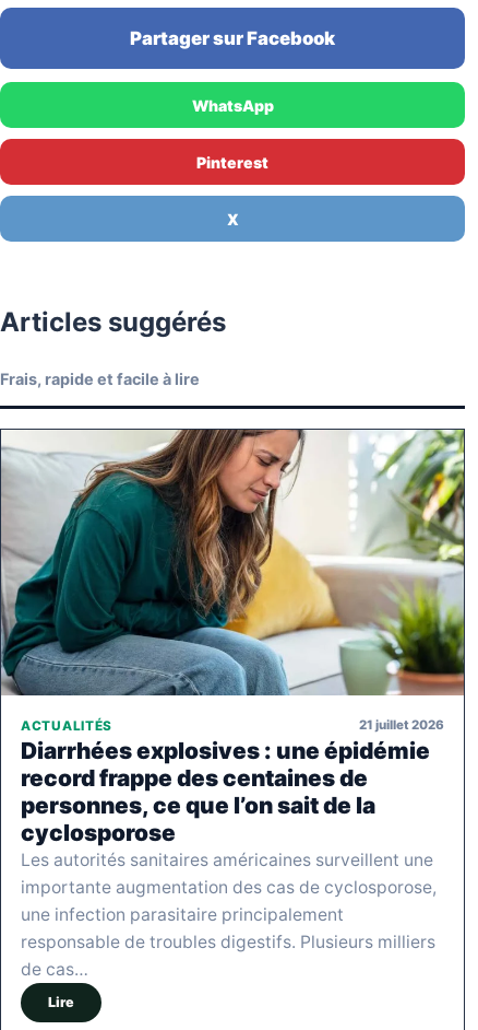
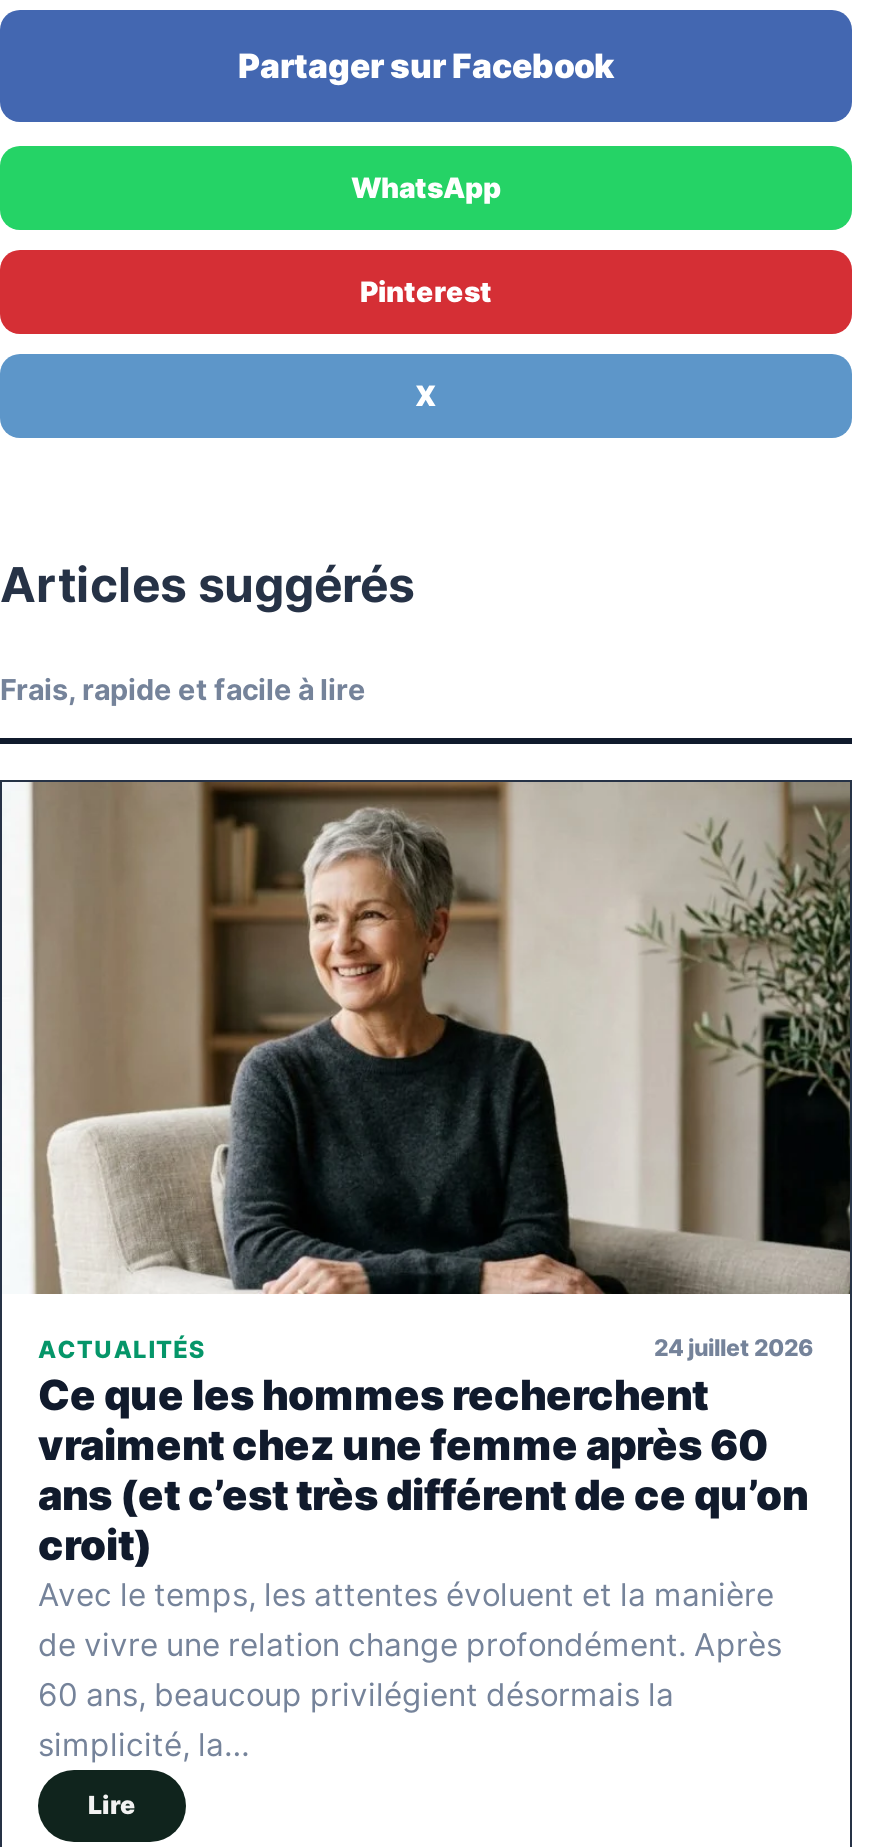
- [image]
- 21 juillet 2026
- Diarrhées explosives : une épidémie
- record frappe des centaines de
- personnes, ce que l’on sait de la
- cyclosporose
- Les autorités sanitaires américaines surveillent une
- importante augmentation des cas de cyclosporose,
- une infection parasitaire principalement
- responsable de troubles digestifs. Plusieurs milliers
- de cas…
+ [image]
+ 24 juillet 2026
+ Ce que les hommes recherchent
+ vraiment chez une femme après 60
+ ans (et c’est très différent de ce qu’on
+ croit)
+ Avec le temps, les attentes évoluent et la manière
+ de vivre une relation change profondément. Après
+ 60 ans, beaucoup privilégient désormais la
+ simplicité, la…
